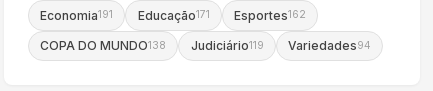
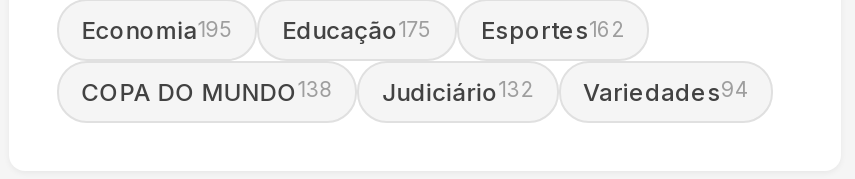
- Economia191
+ Economia195

- Educação171
+ Educação175

- COPA DO MUNDO138 Judiciário119 Variedades94
+ COPA DO MUNDO138 Judiciário132 Variedades94
